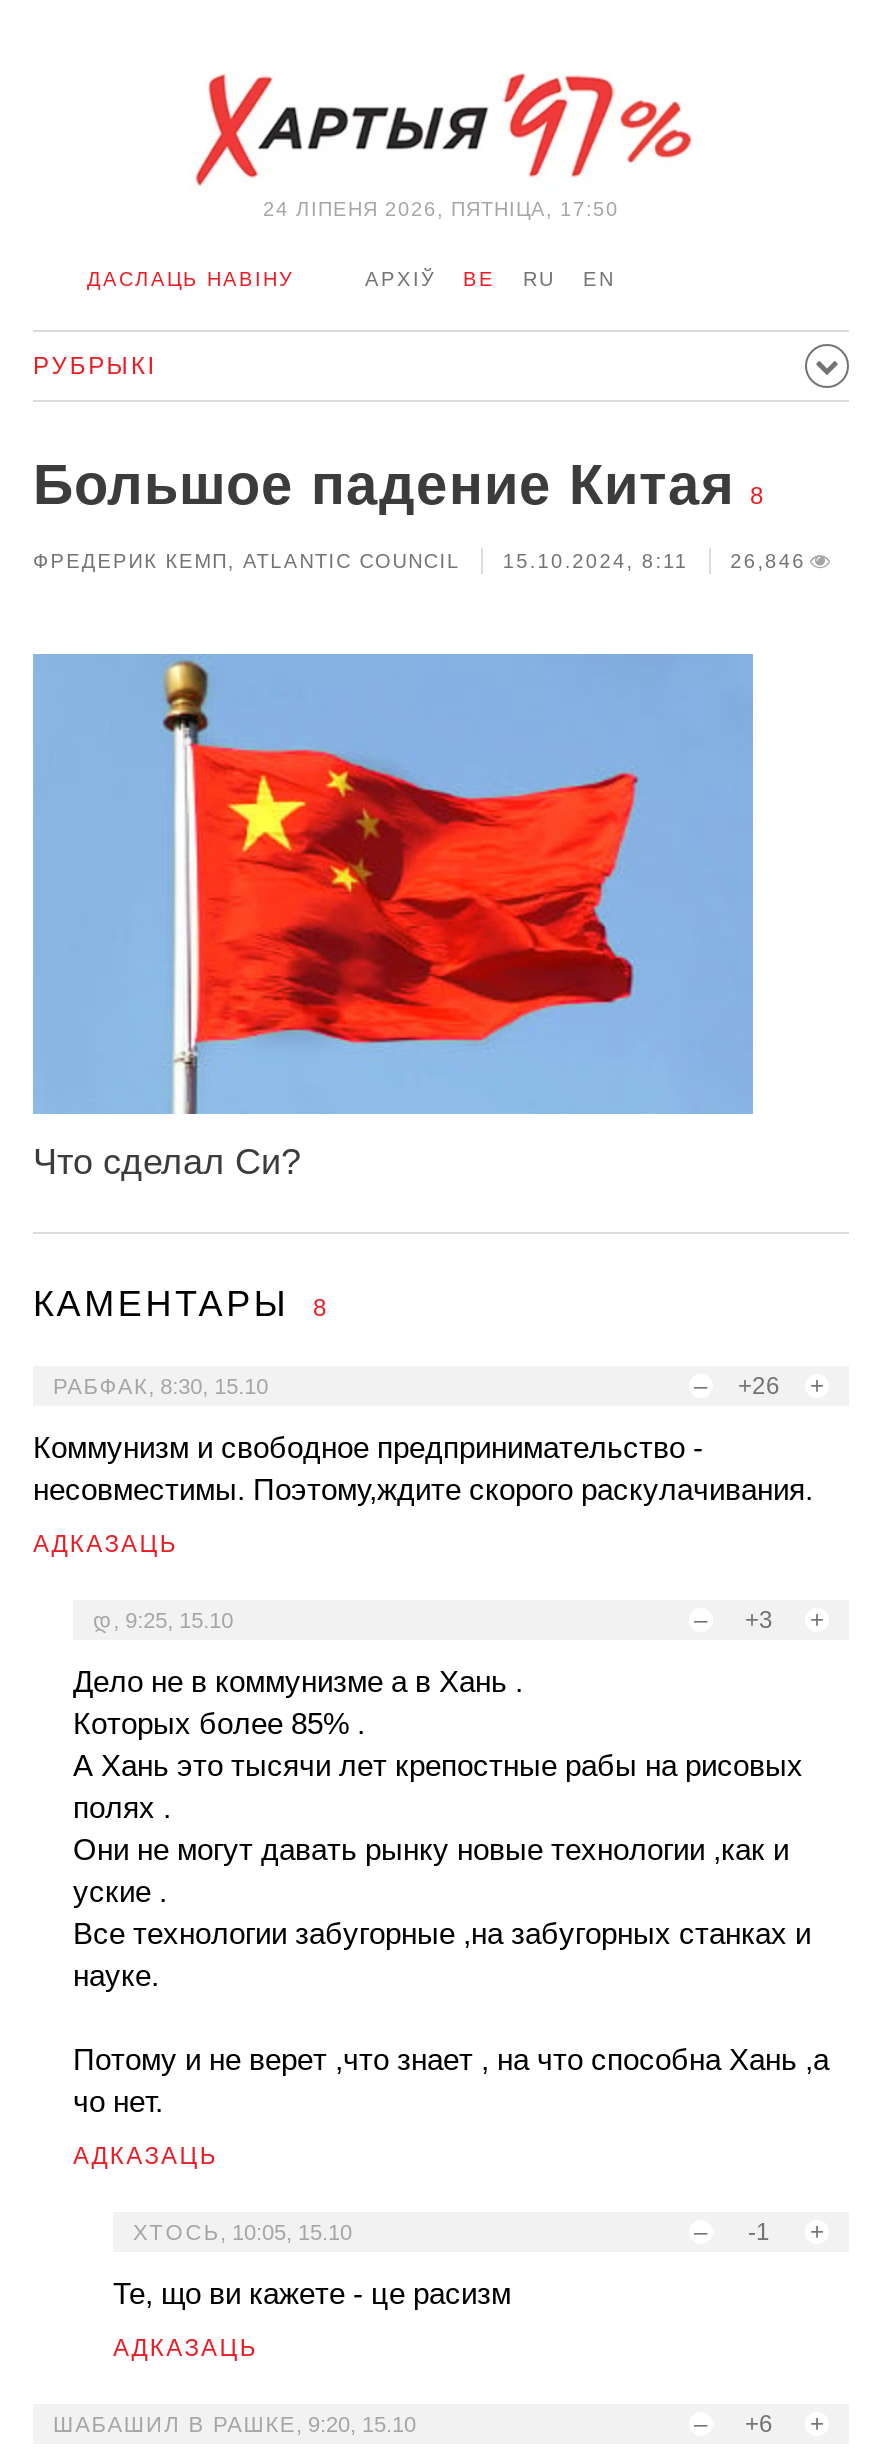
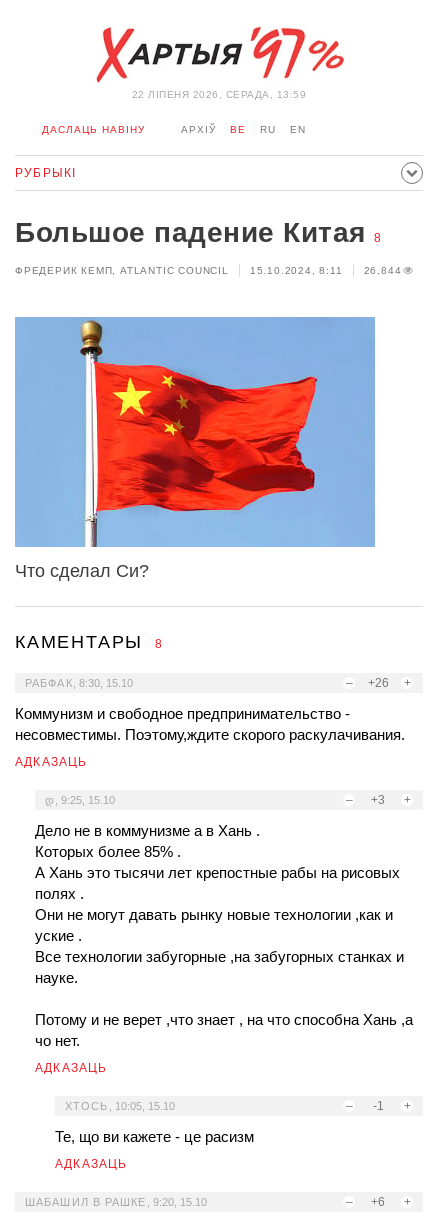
- 24 ЛIПЕНЯ 2026, ПЯТНІЦА, 17:50
+ 22 ЛIПЕНЯ 2026, СЕРАДА, 13:59

- 26,846
+ 26,844
